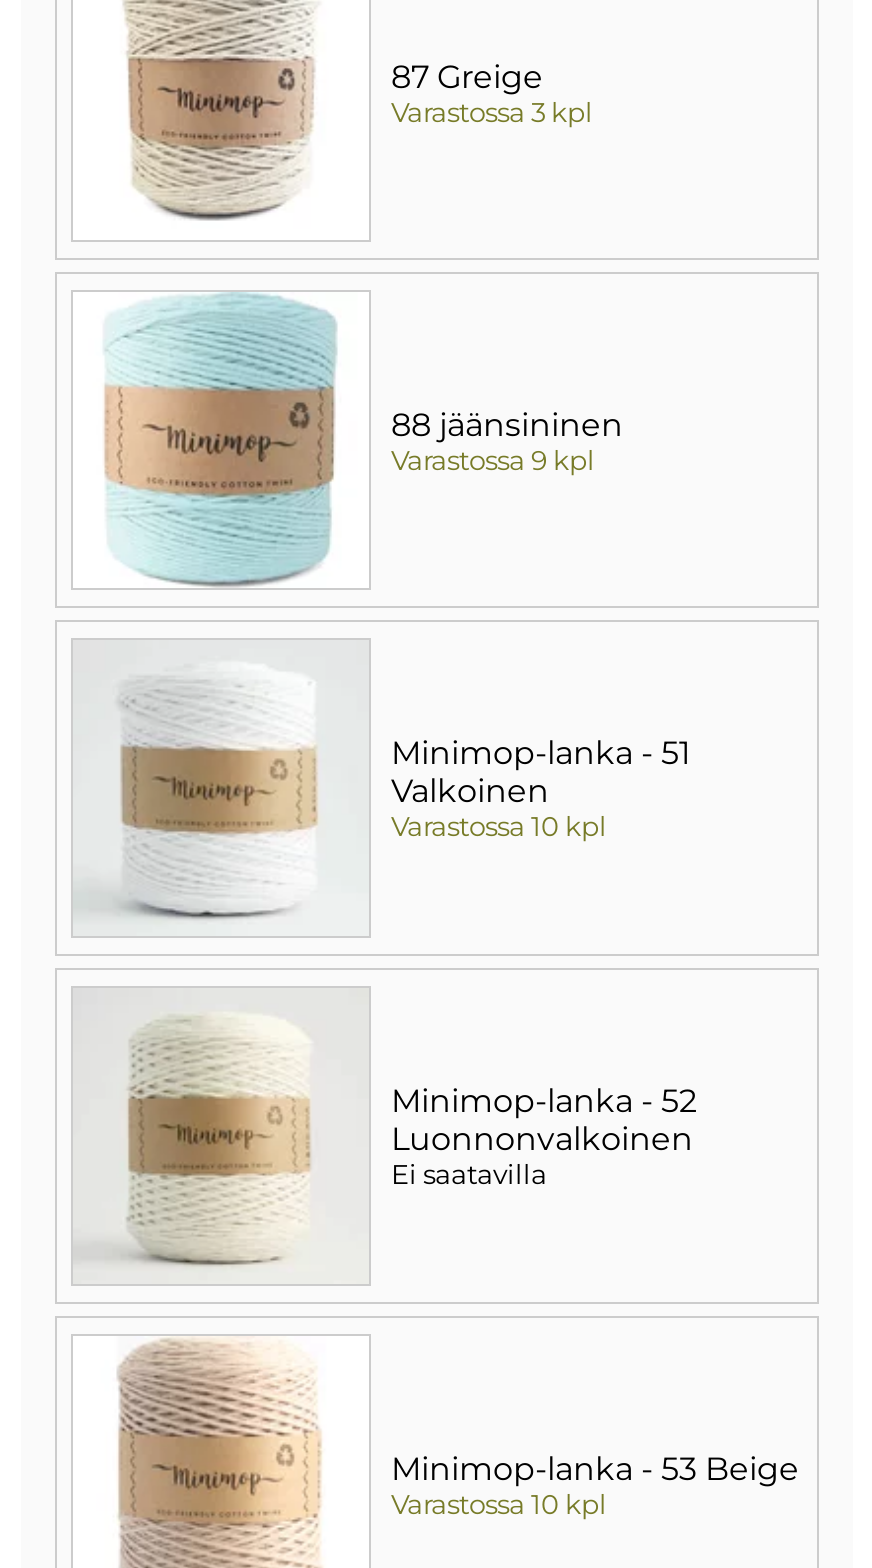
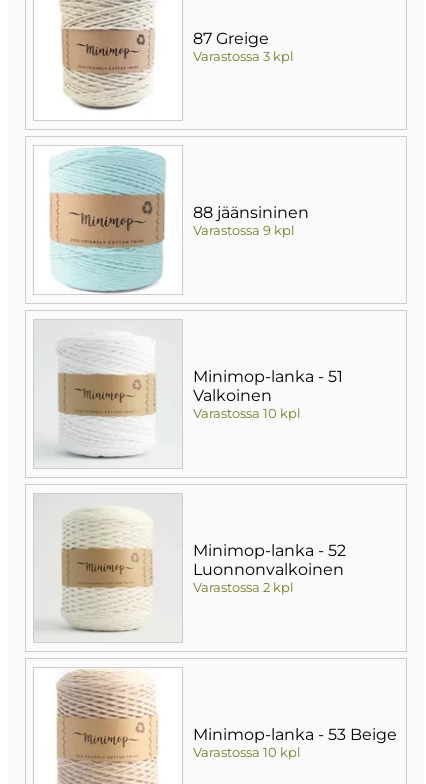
- Ei saatavilla
+ Varastossa 2 kpl
